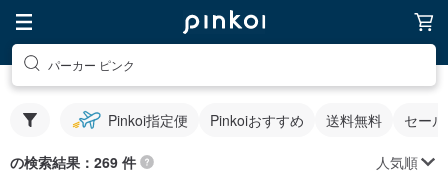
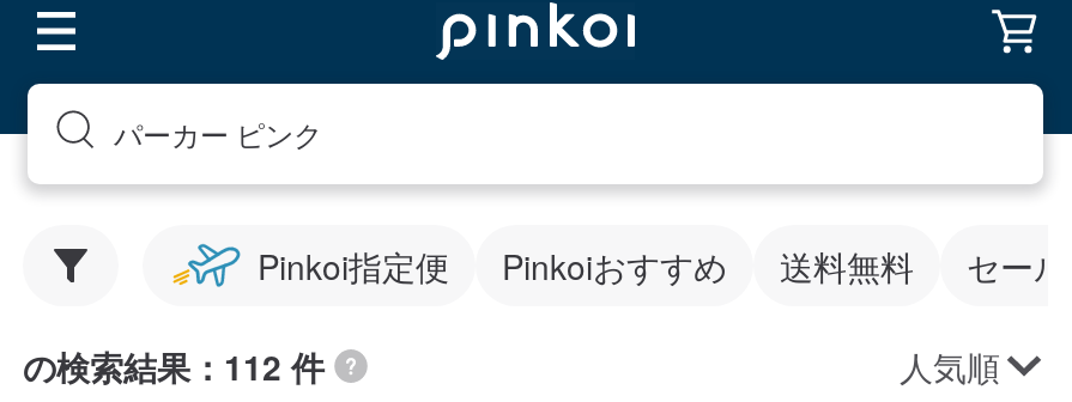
- の検索結果：269 件
+ の検索結果：112 件
